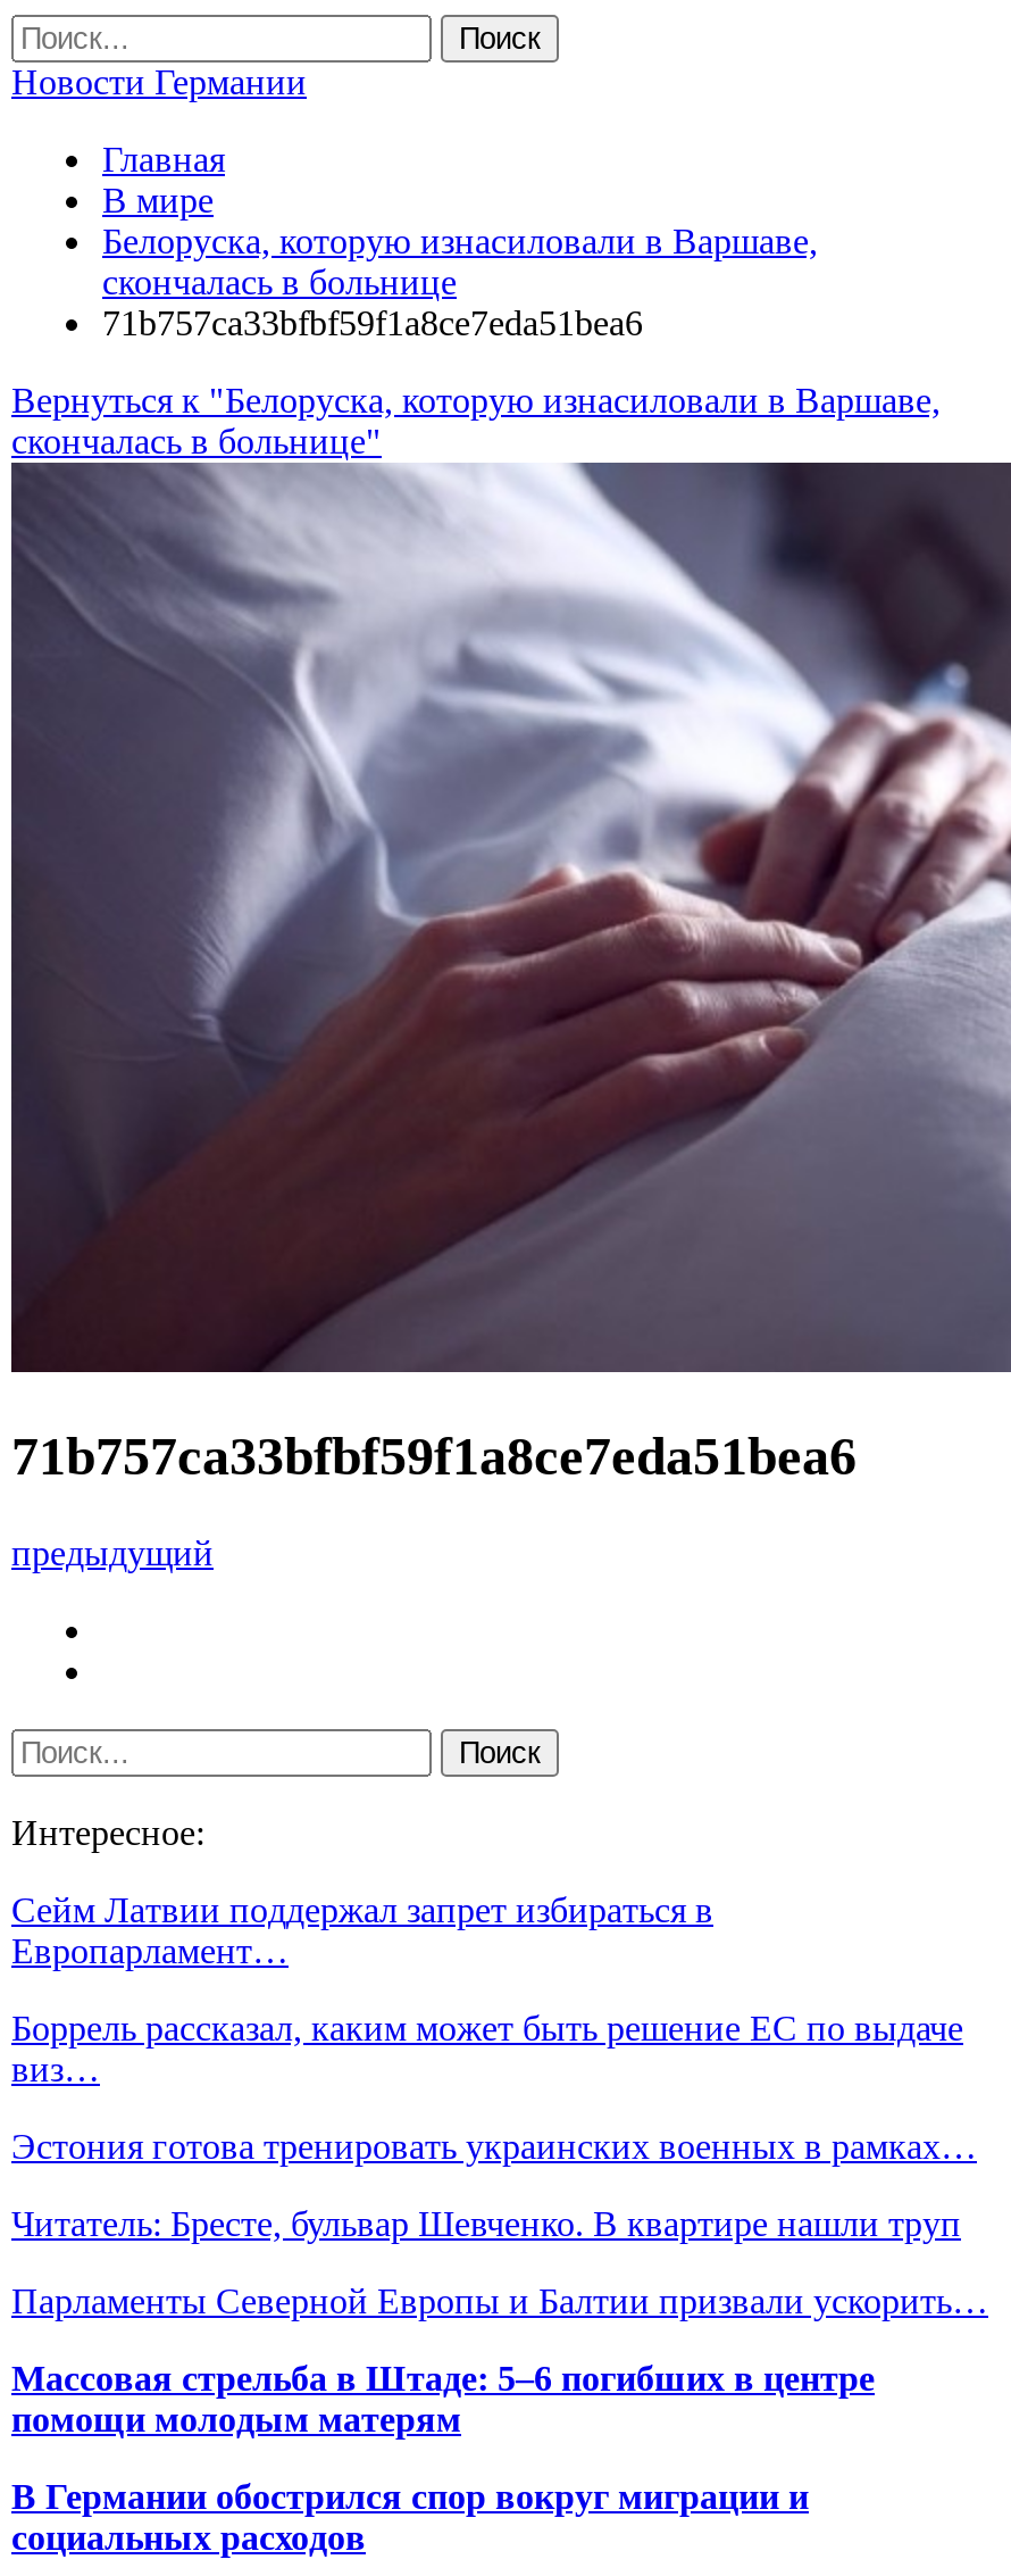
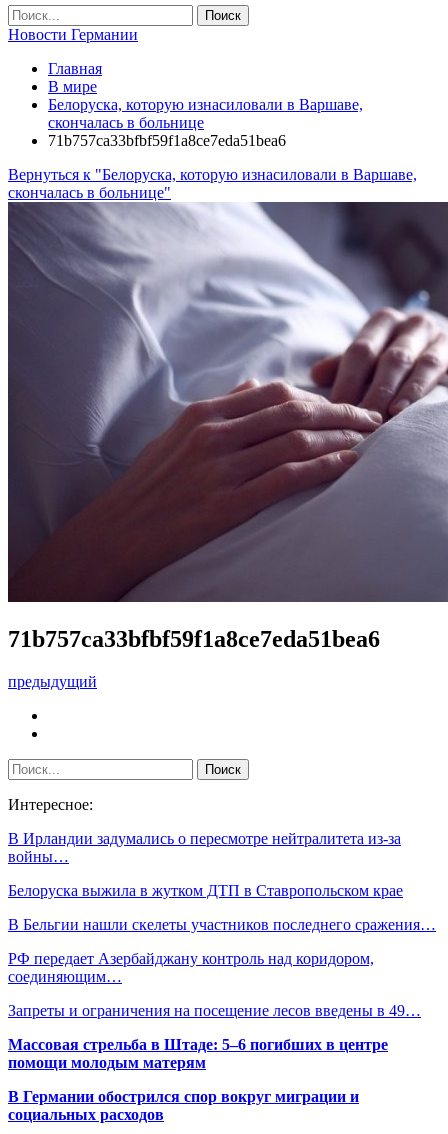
- Сейм Латвии поддержал запрет избираться в
- Европарламент…
+ В Ирландии задумались о пересмотре нейтралитета из-за
+ войны…

- Боррель рассказал, каким может быть решение ЕС по выдаче
- виз…
+ Белоруска выжила в жутком ДТП в Ставропольском крае

- Эстония готова тренировать украинских военных в рамках…
+ В Бельгии нашли скелеты участников последнего сражения…

- Читатель: Бресте, бульвар Шевченко. В квартире нашли труп
+ РФ передает Азербайджану контроль над коридором,
+ соединяющим…

- Парламенты Северной Европы и Балтии призвали ускорить…
+ Запреты и ограничения на посещение лесов введены в 49…
